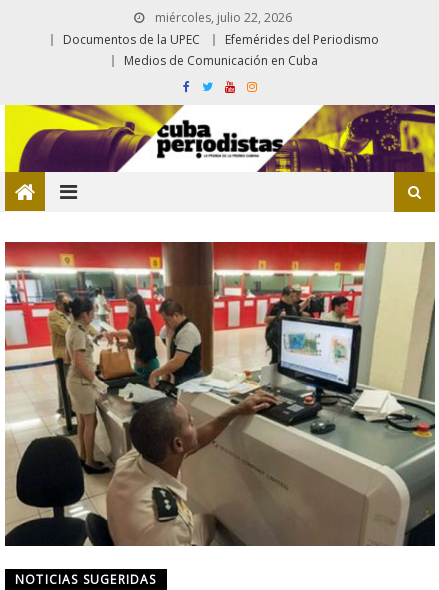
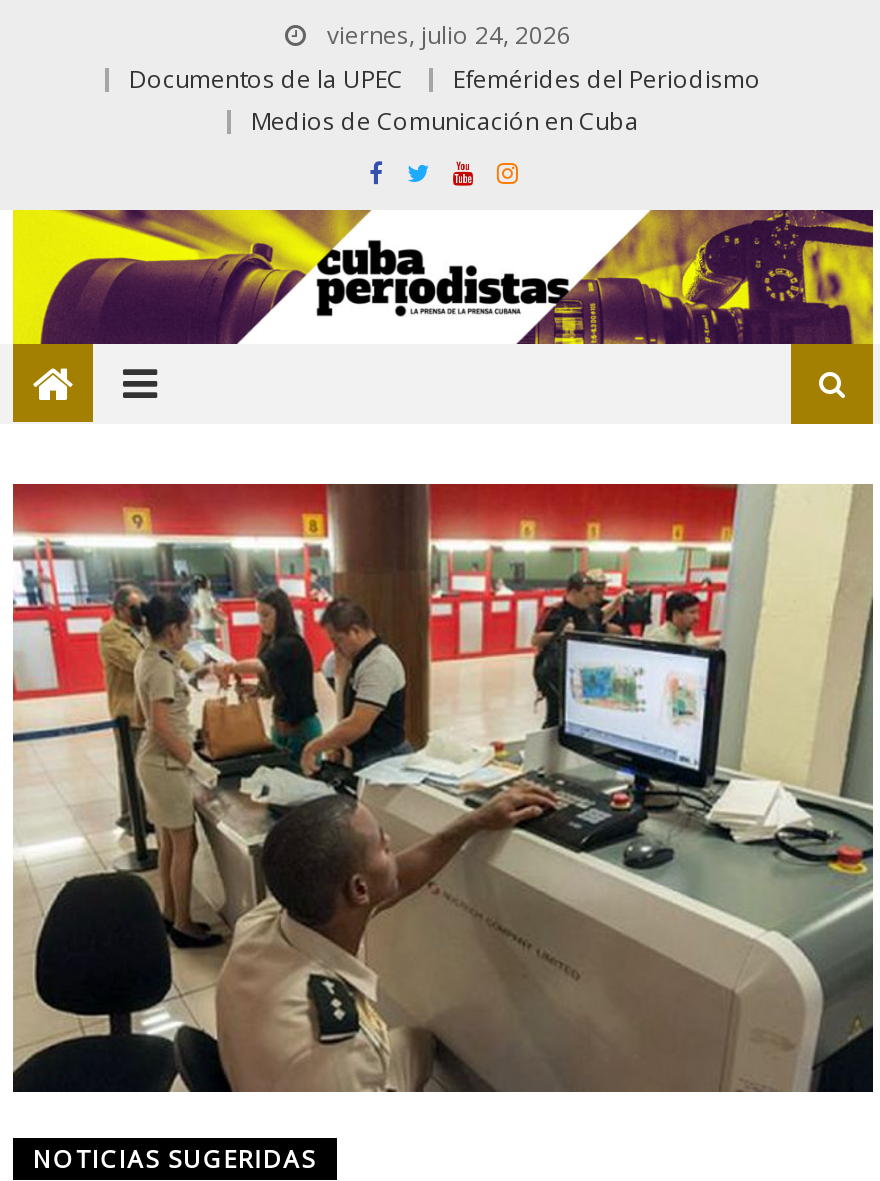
- miércoles, julio 22, 2026
+ viernes, julio 24, 2026
